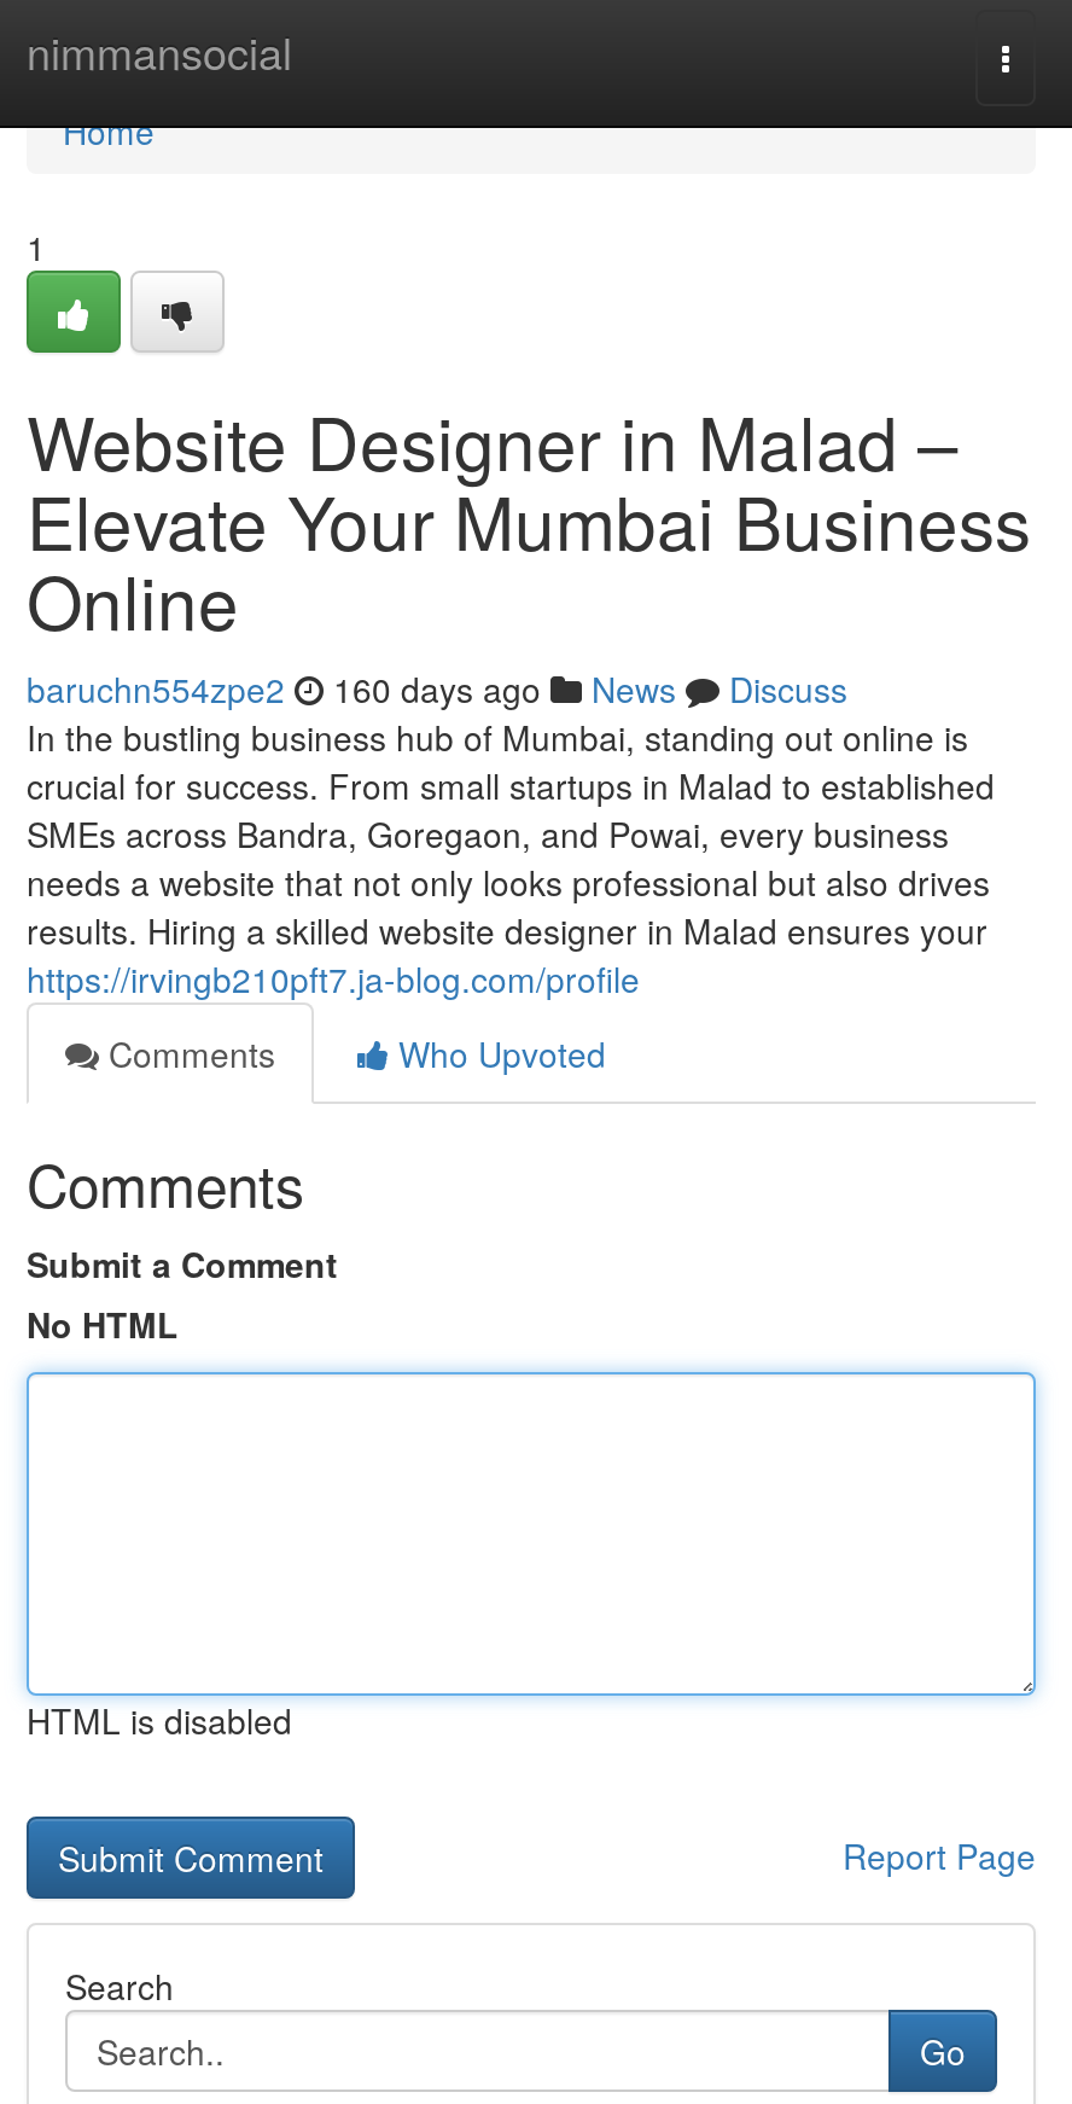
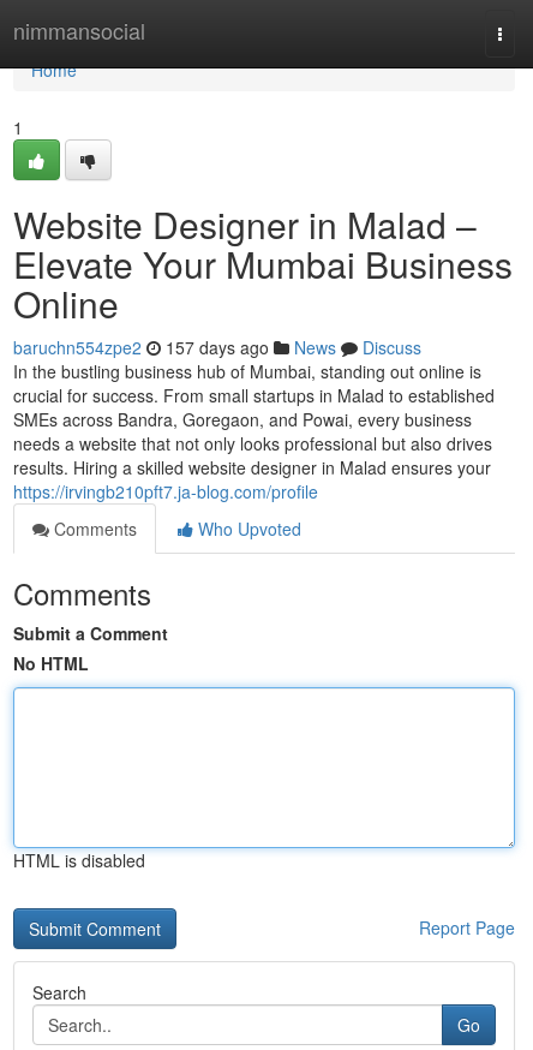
- baruchn554zpe2 160 days ago News Discuss
+ baruchn554zpe2 157 days ago News Discuss
